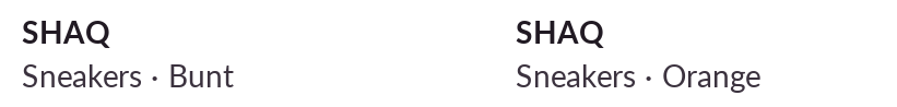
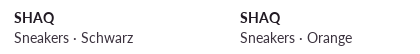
- Sneakers · Bunt
+ Sneakers · Schwarz
